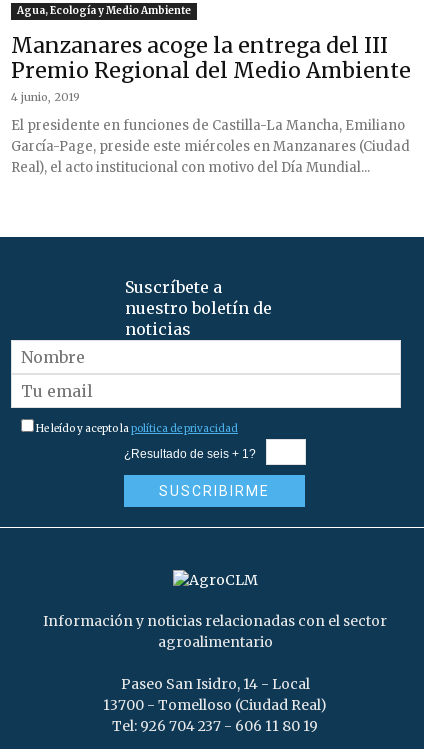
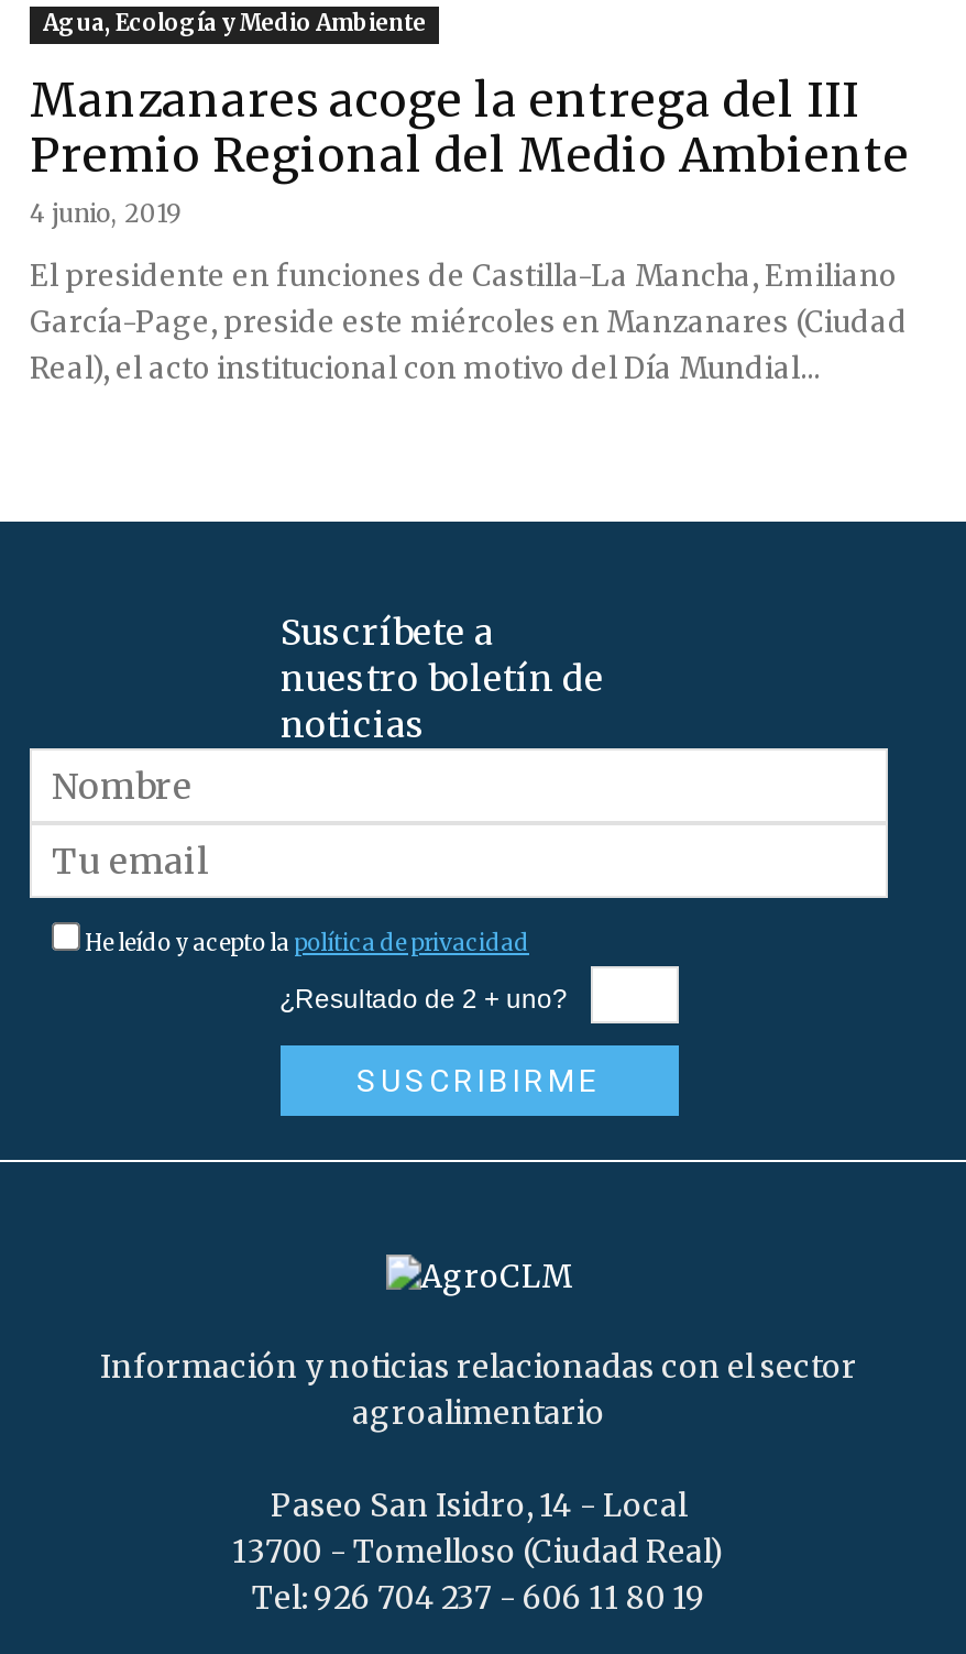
- ¿Resultado de seis + 1?
+ ¿Resultado de 2 + uno?
